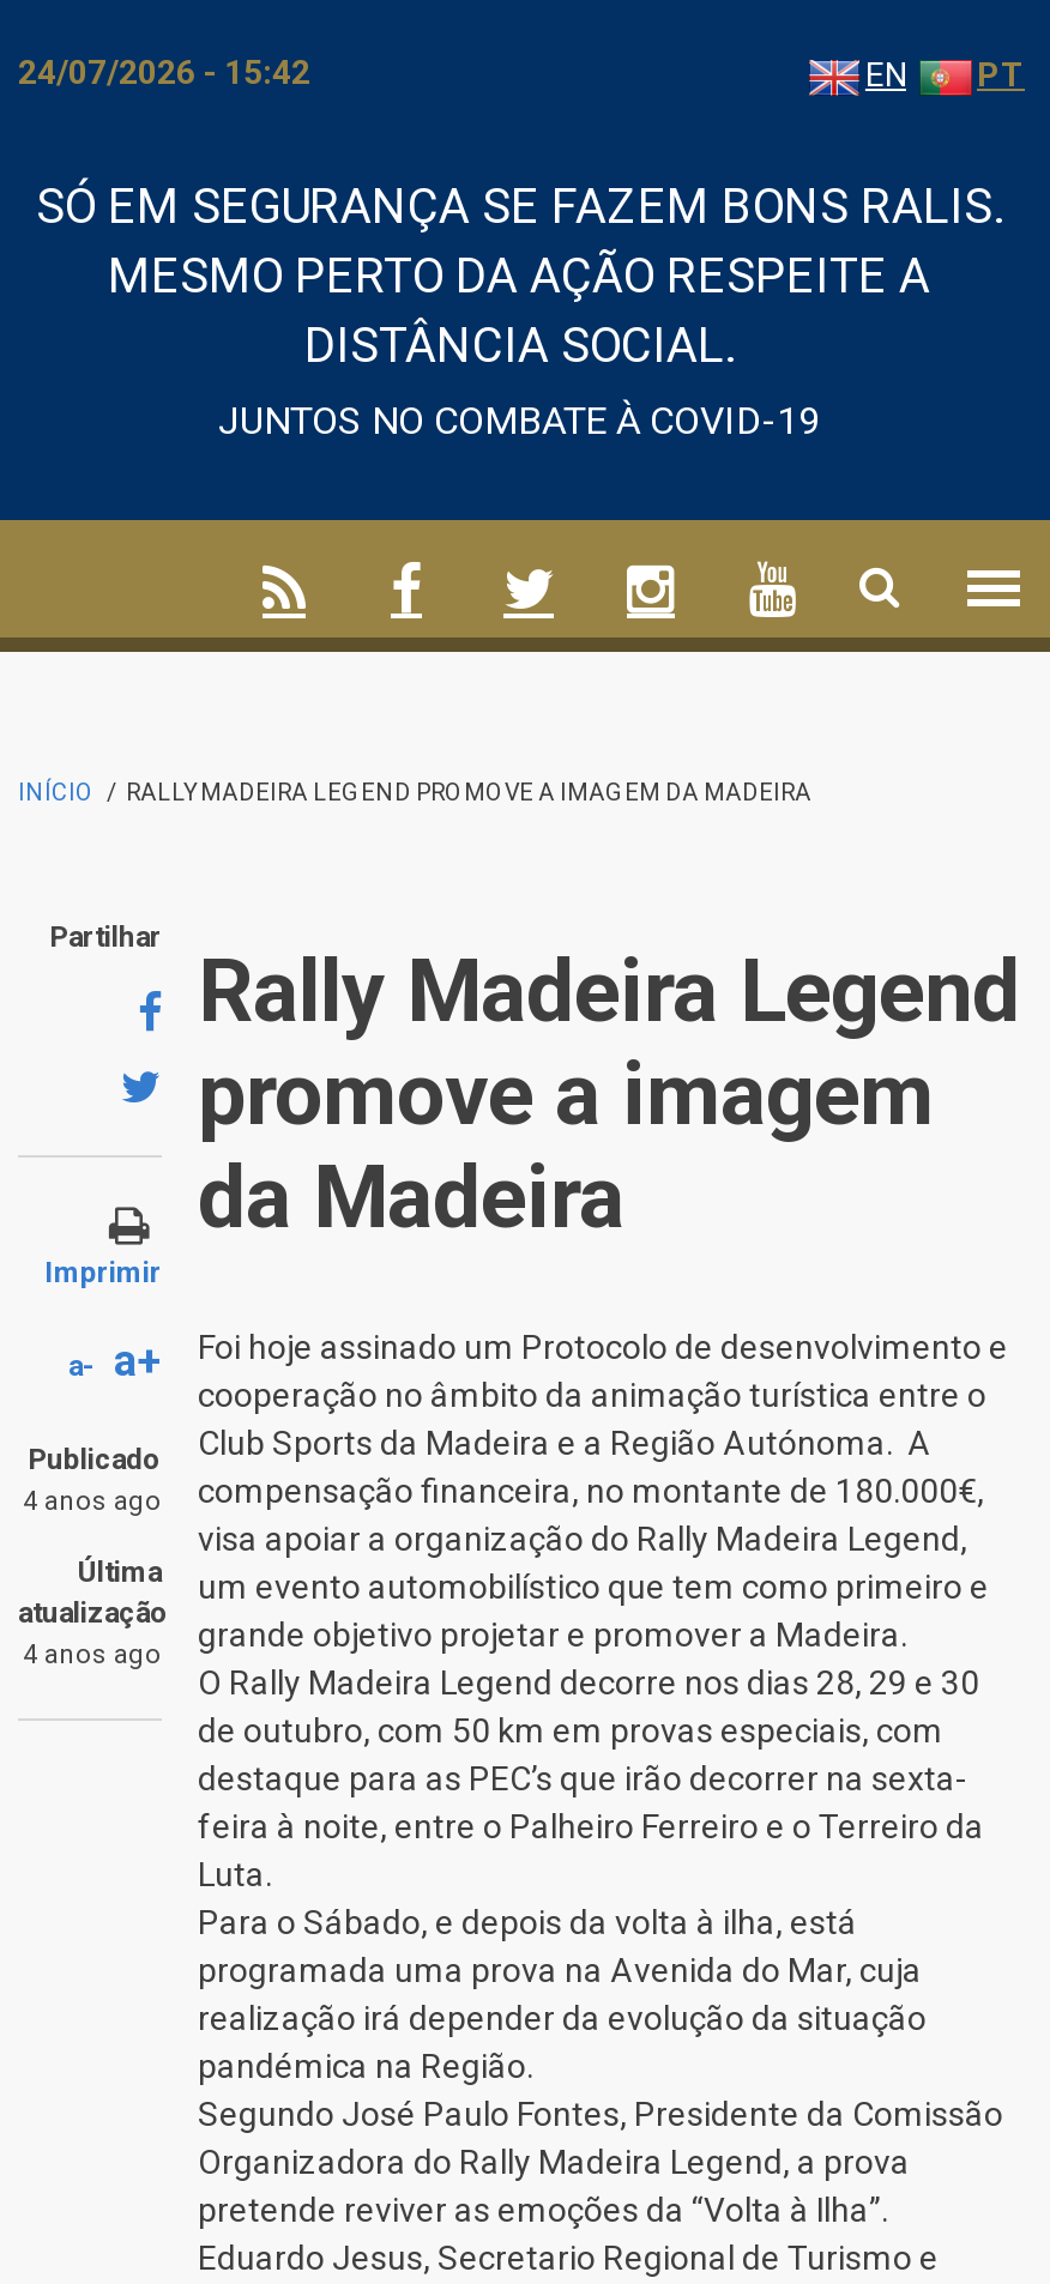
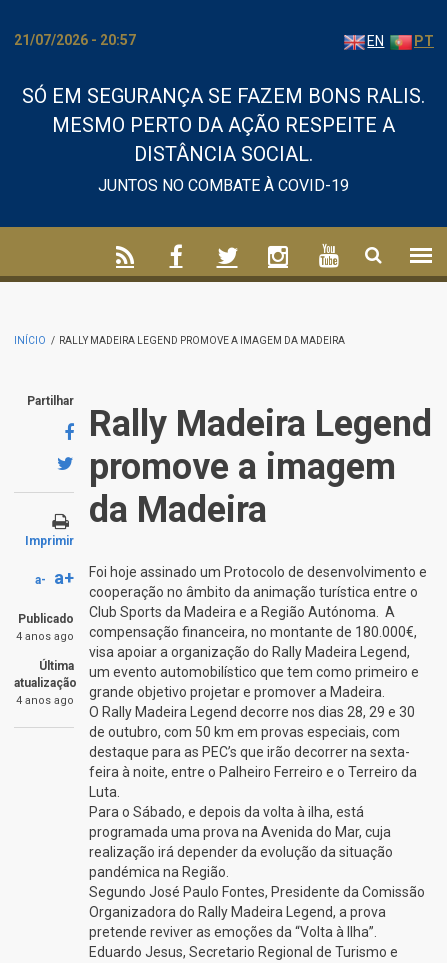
- 24/07/2026 - 15:42
+ 21/07/2026 - 20:57
